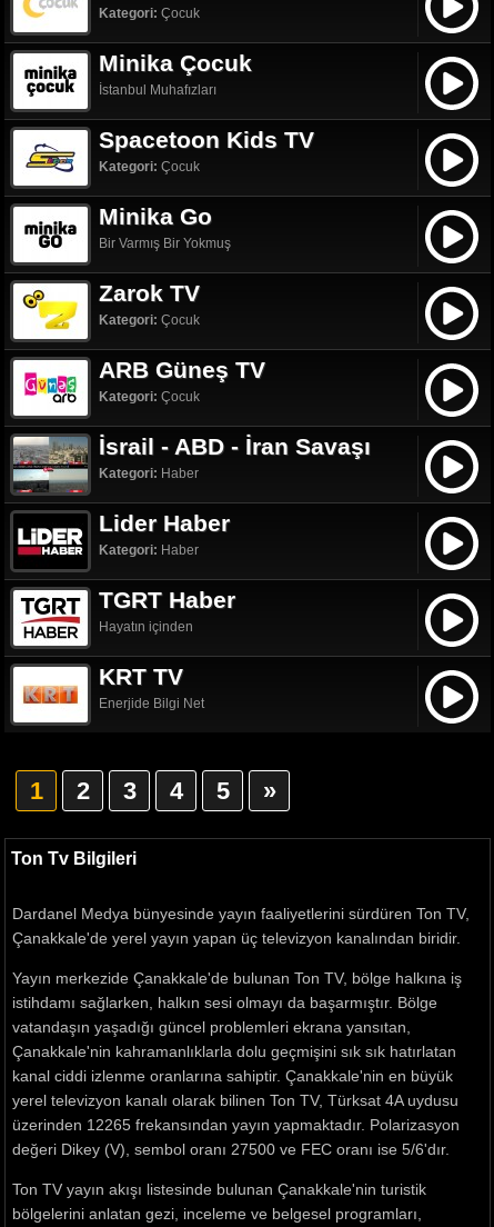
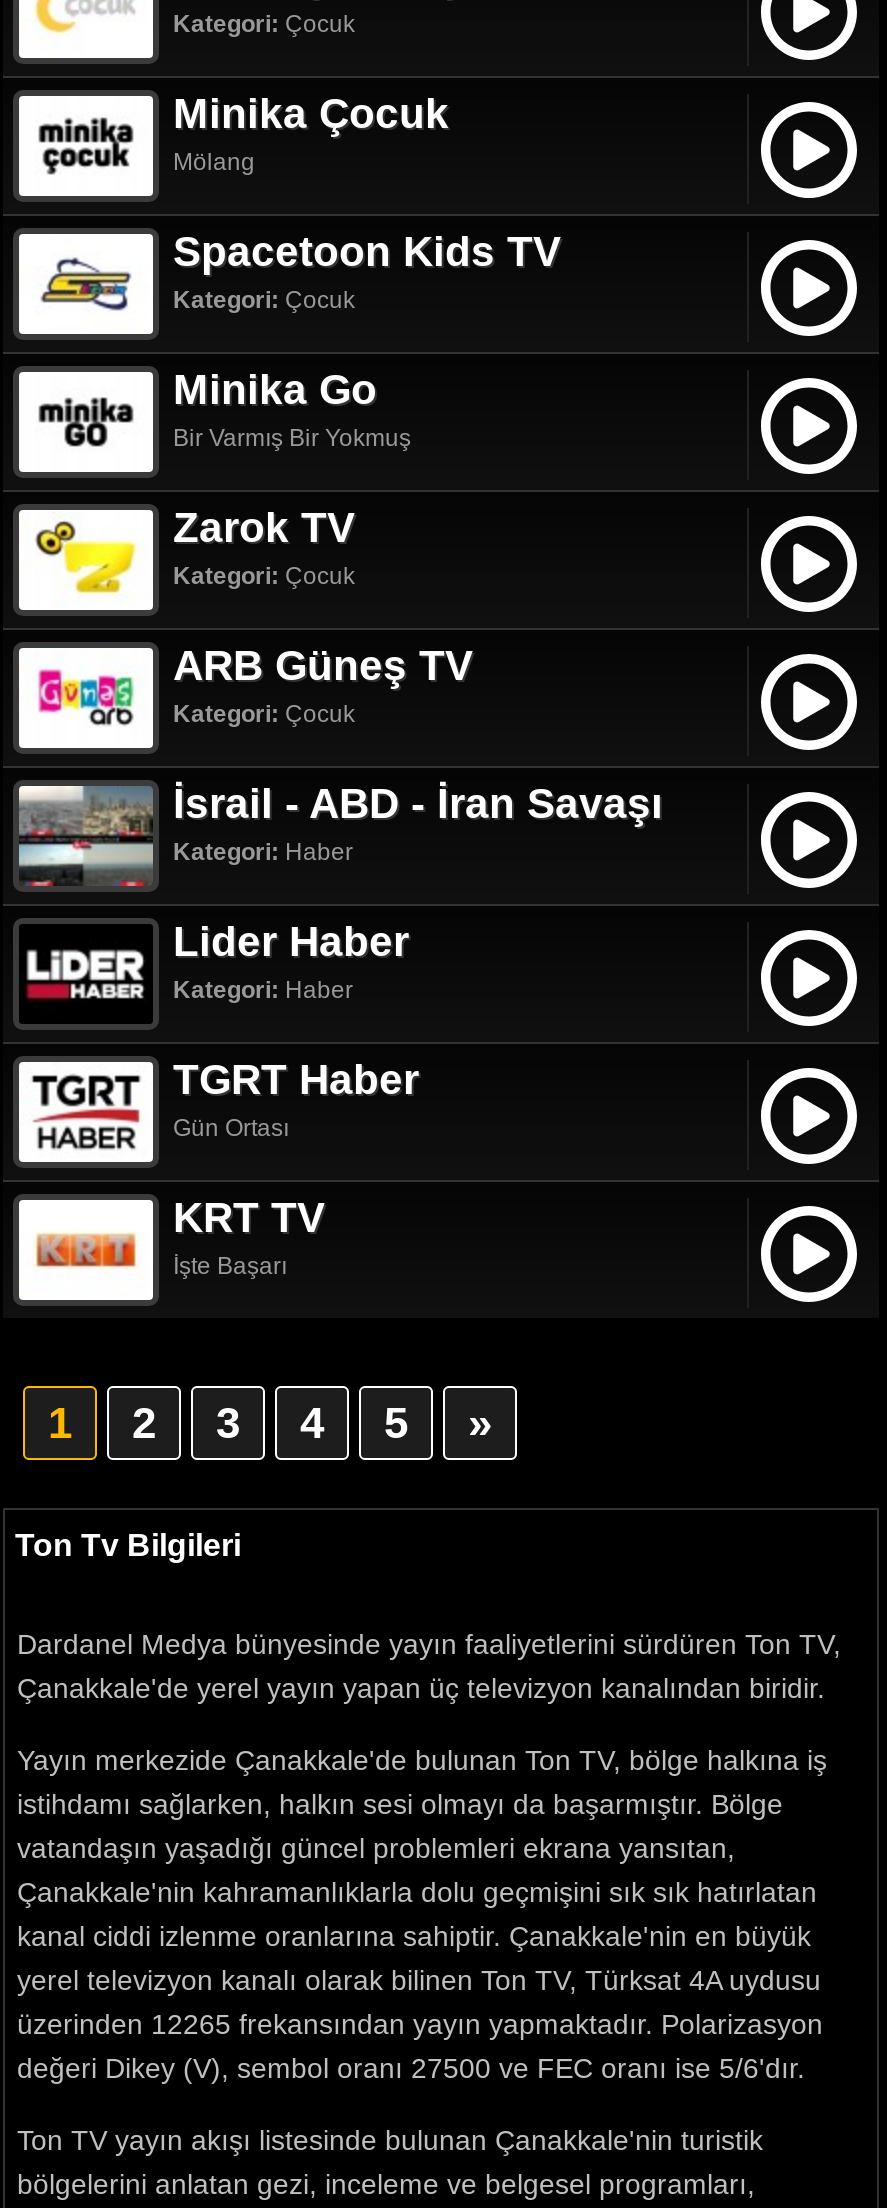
- İstanbul Muhafızları
+ Mölang

- Hayatın içinden
+ Gün Ortası

- Enerjide Bilgi Net
+ İşte Başarı
